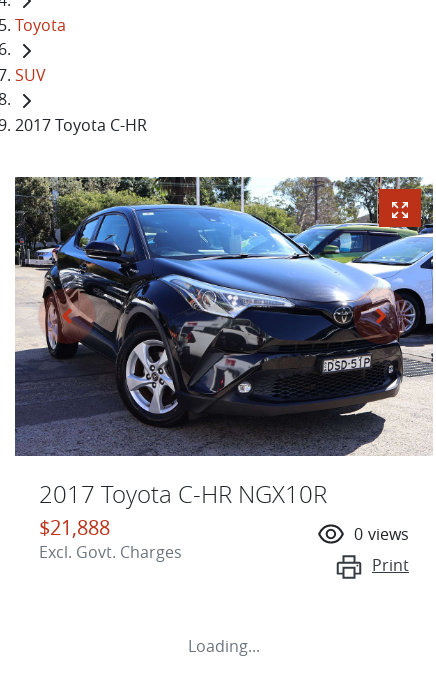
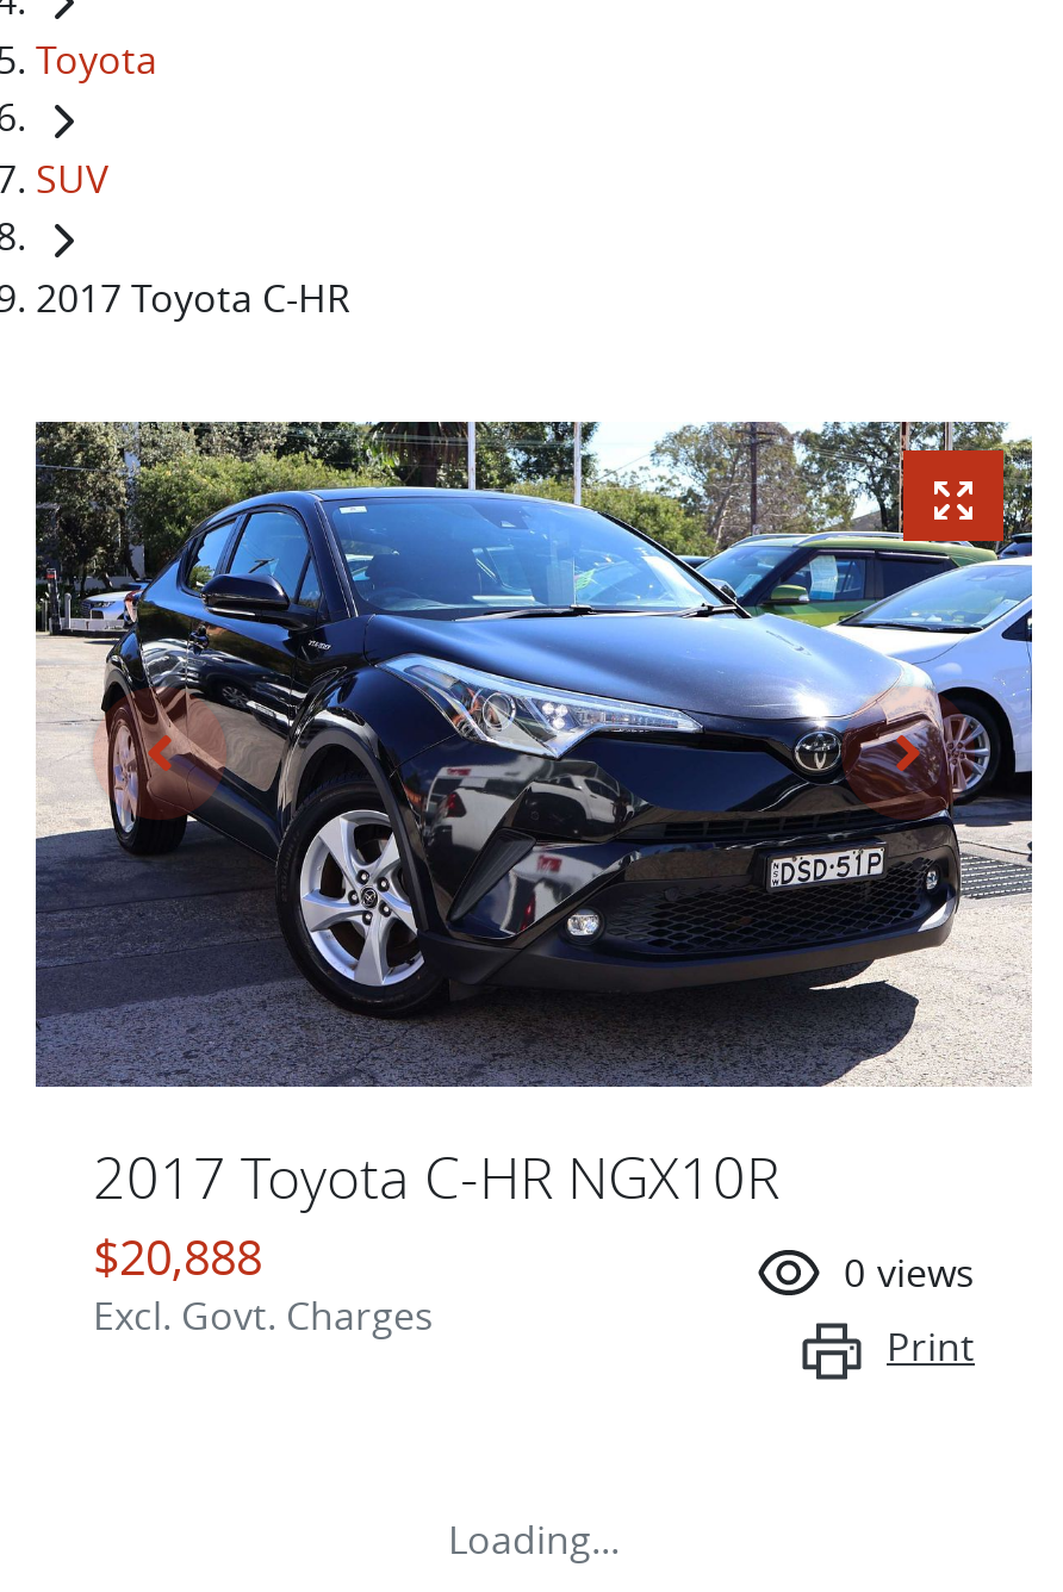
- $21,888
+ $20,888
